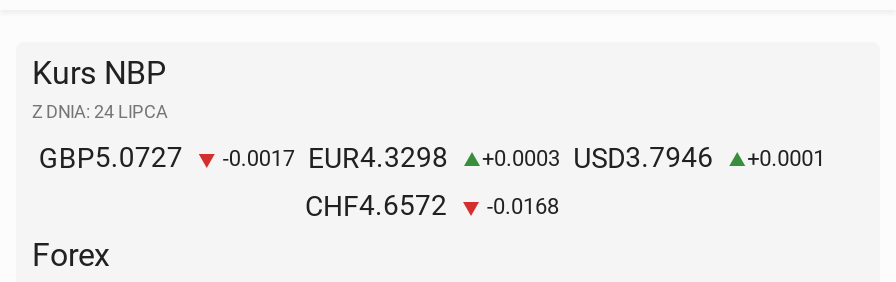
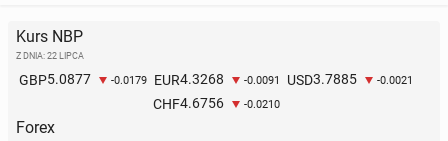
- Z DNIA: 24 LIPCA
+ Z DNIA: 22 LIPCA

- GBP5.0727
+ GBP5.0877

- -0.0017 EUR4.3298
+ -0.0179 EUR4.3268

- +0.0003 USD3.7946
+ -0.0091 USD3.7885

- +0.0001
+ -0.0021

- CHF4.6572
+ CHF4.6756

- -0.0168
+ -0.0210
